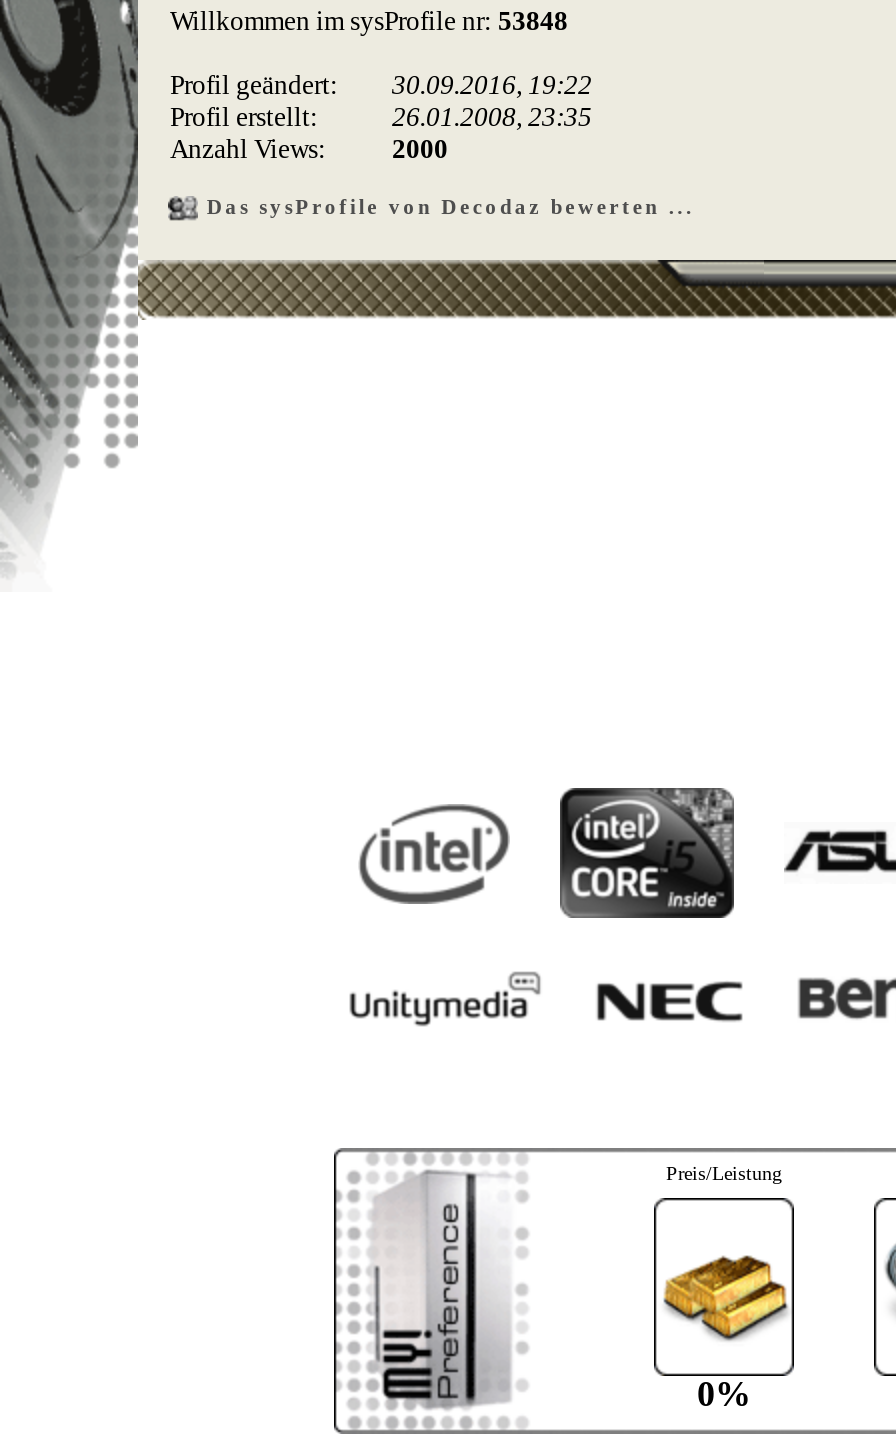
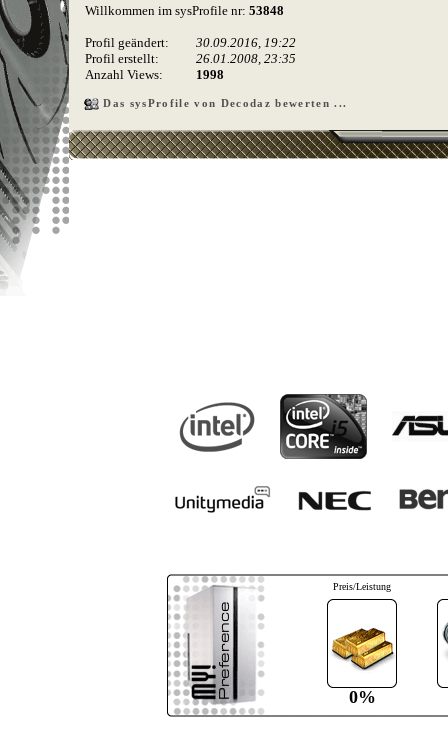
- 2000
+ 1998
